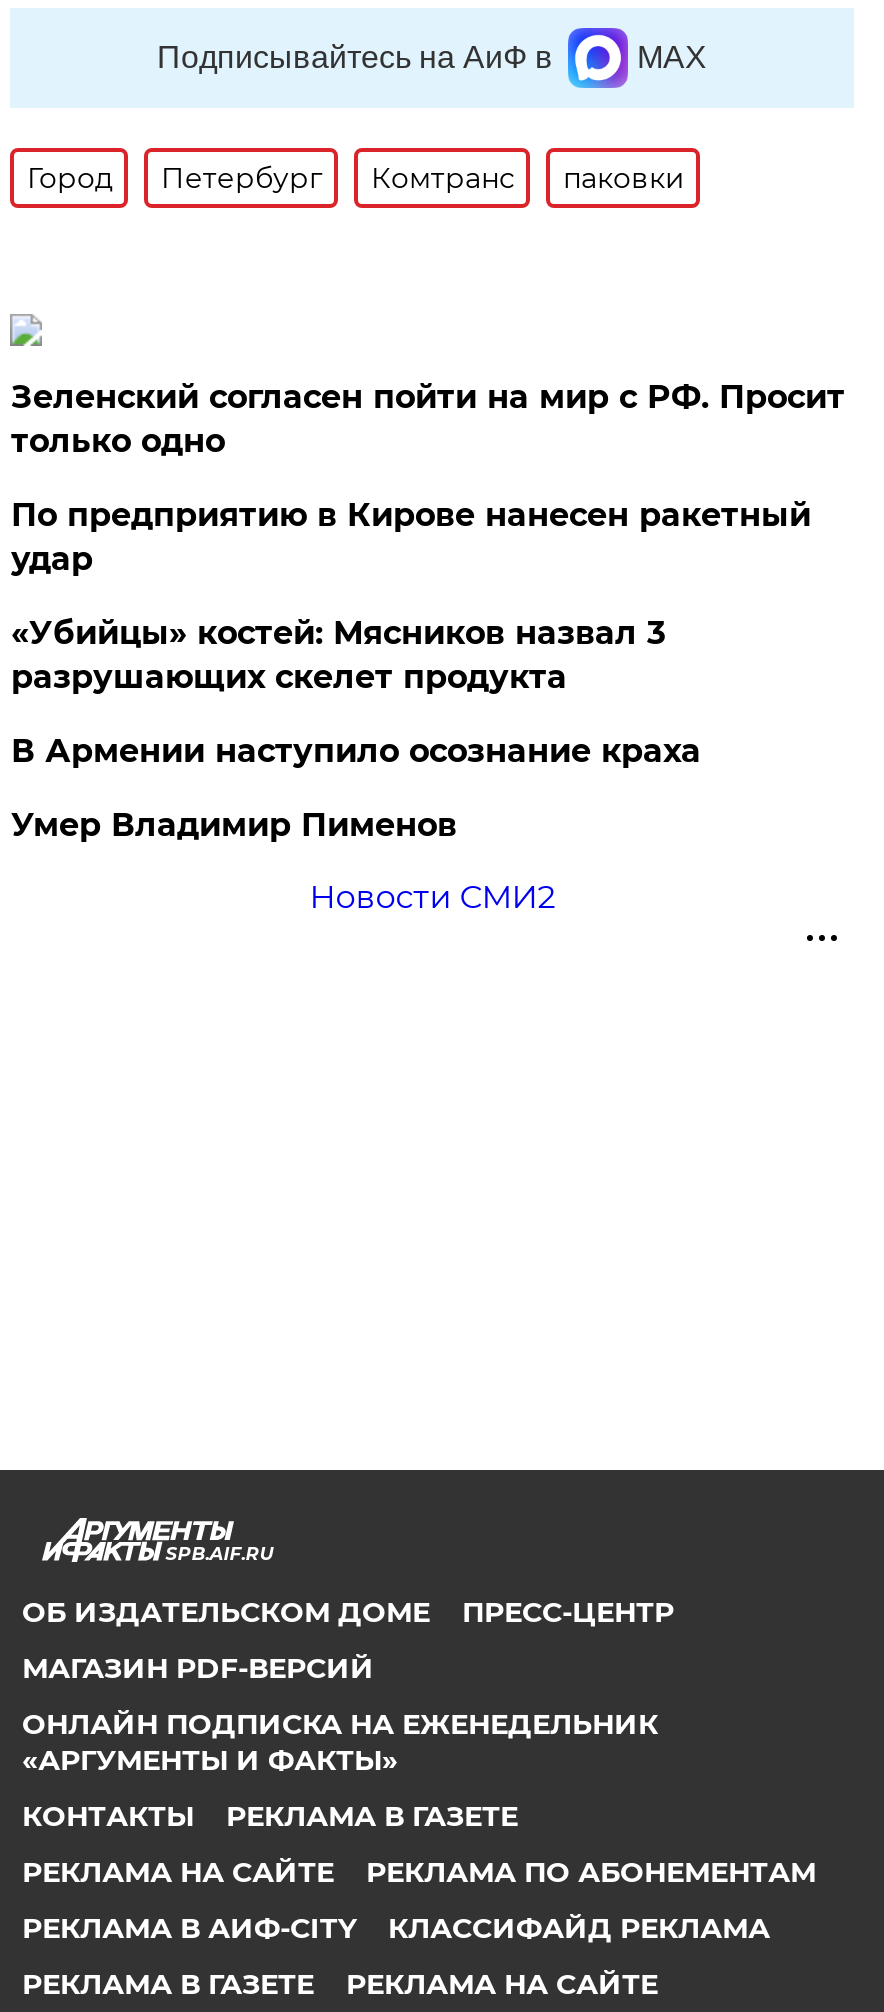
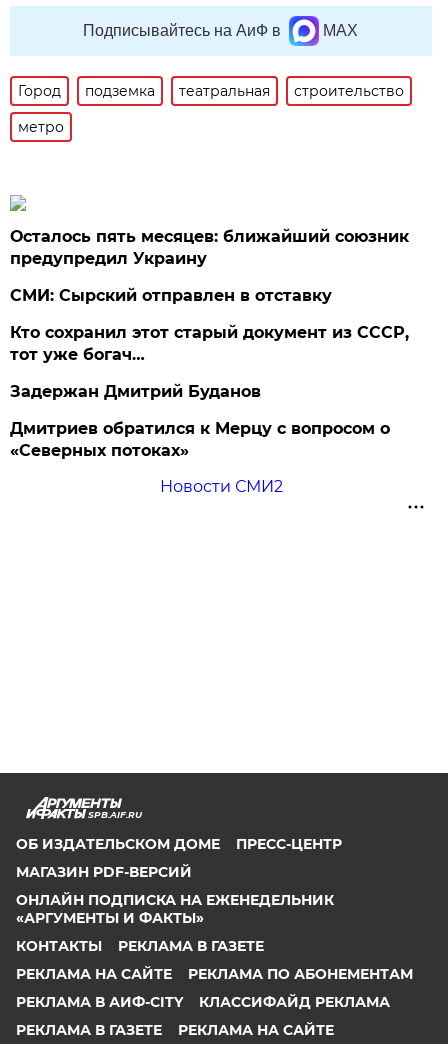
- Петербург
- Комтранс
- паковки
+ подземка
+ театральная
+ строительство
+ метро

- Зеленский согласен пойти на мир с РФ. Просит
- только одно
- По предприятию в Кирове нанесен ракетный
- удар
- «Убийцы» костей: Мясников назвал 3
- разрушающих скелет продукта
- В Армении наступило осознание краха
- Умер Владимир Пименов
+ Осталось пять месяцев: ближайший союзник
+ предупредил Украину
+ СМИ: Сырский отправлен в отставку
+ Кто сохранил этот старый документ из СССР,
+ тот уже богач…
+ Задержан Дмитрий Буданов
+ Дмитриев обратился к Мерцу с вопросом о
+ «Северных потоках»
